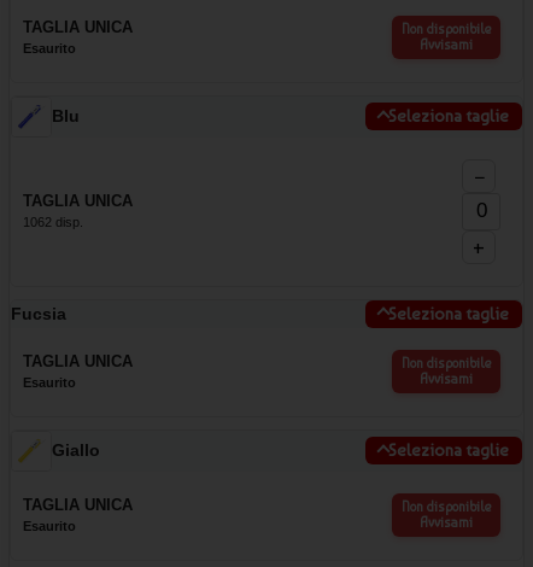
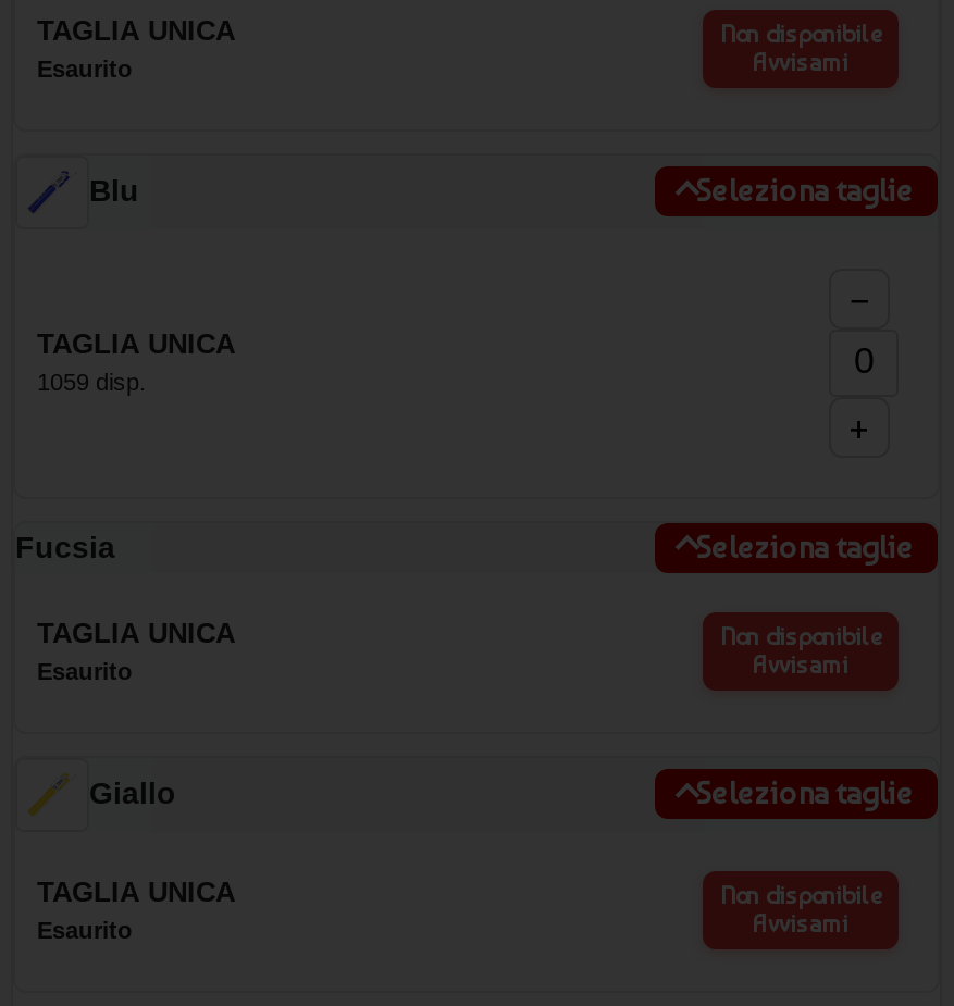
- 1062 disp.
+ 1059 disp.
